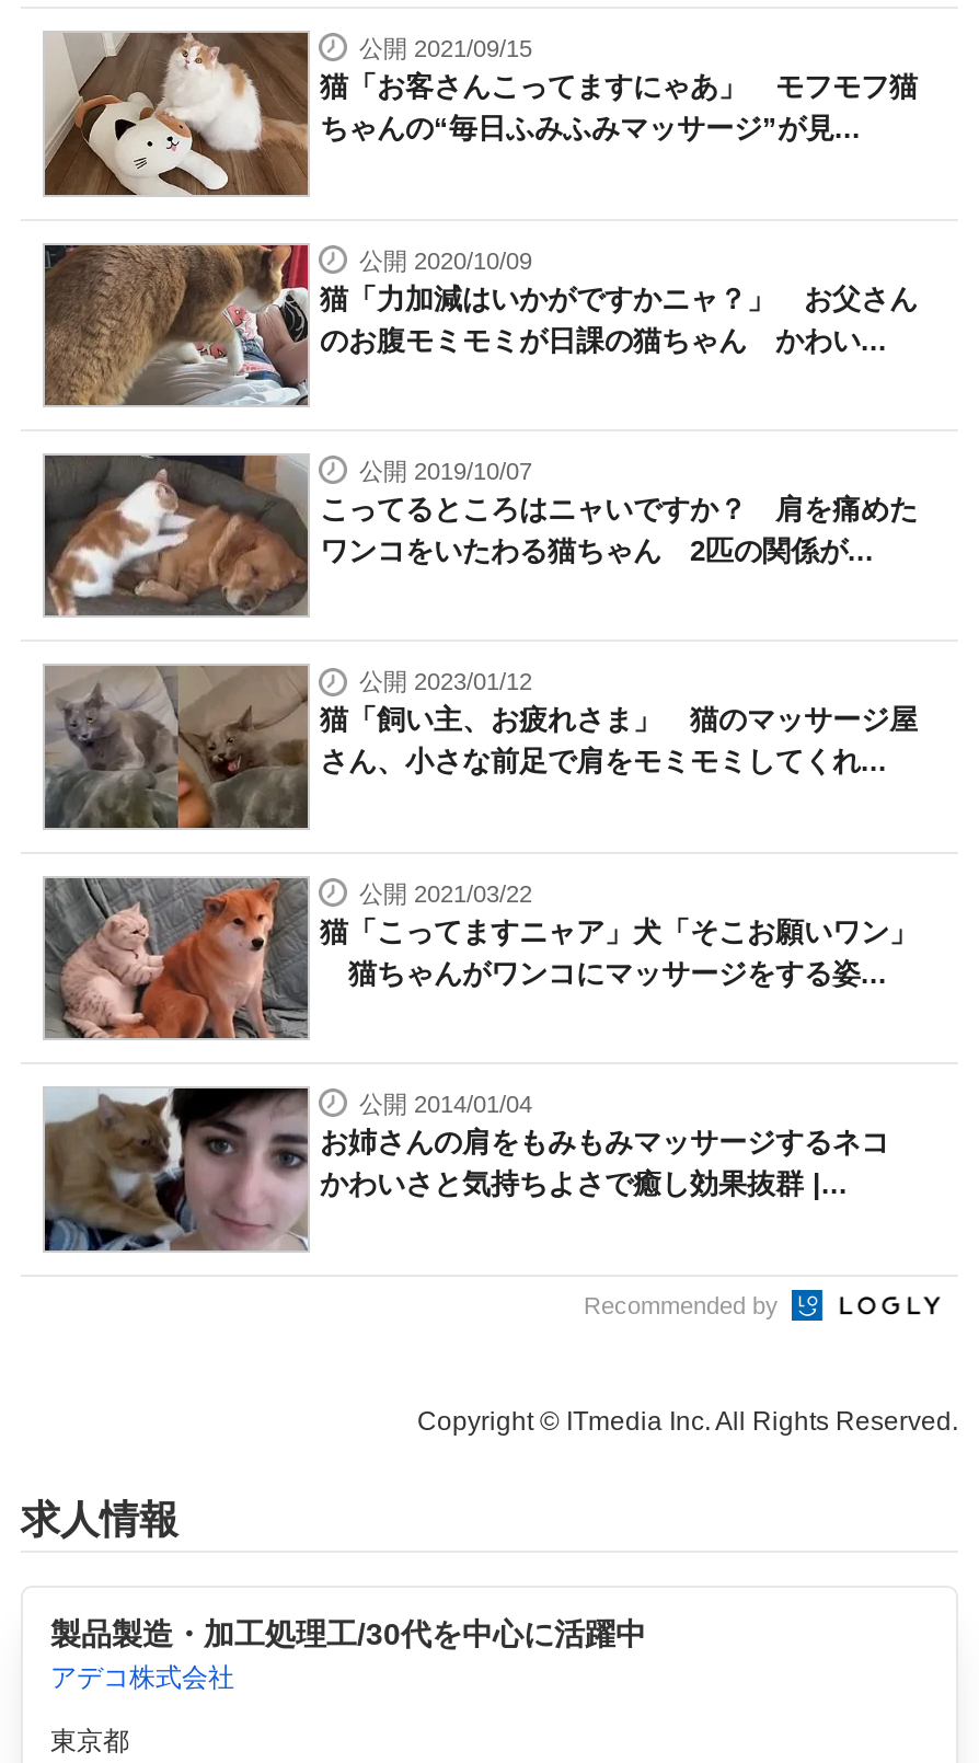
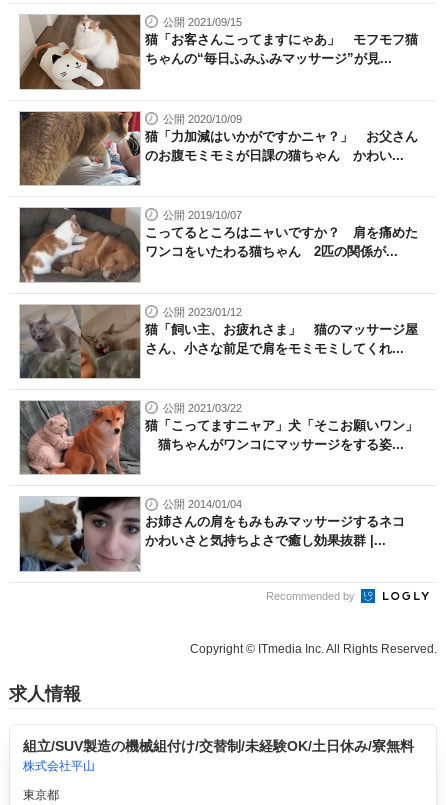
- 製品製造・加工処理工/30代を中心に活躍中
- アデコ株式会社
+ 組立/SUV製造の機械組付け/交替制/未経験OK/土日休み/寮無料
+ 株式会社平山
